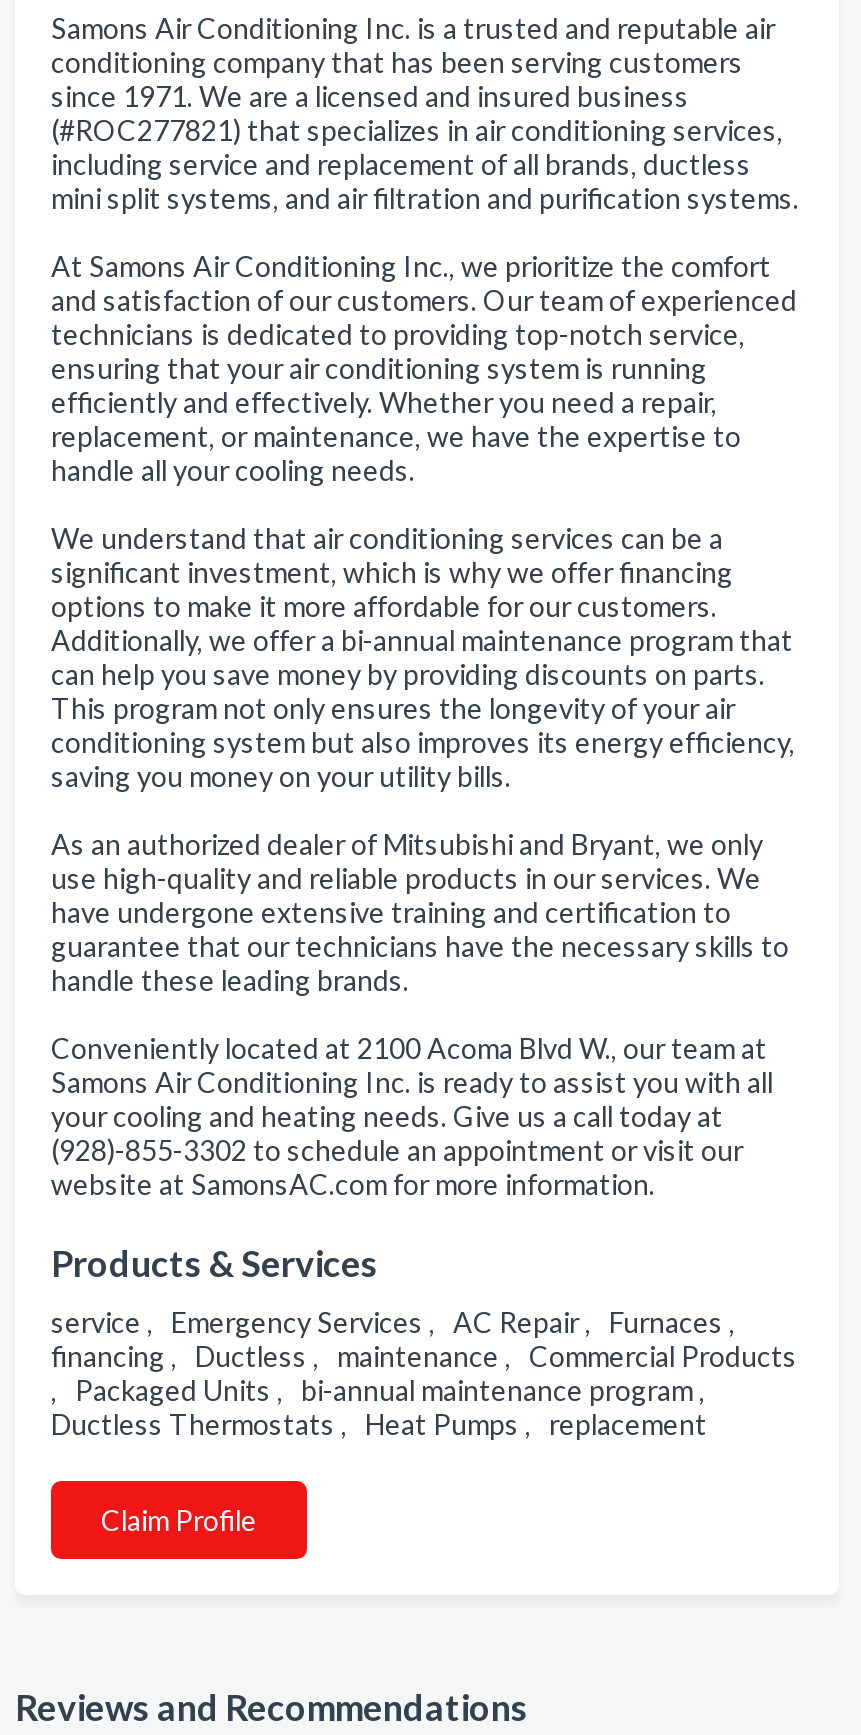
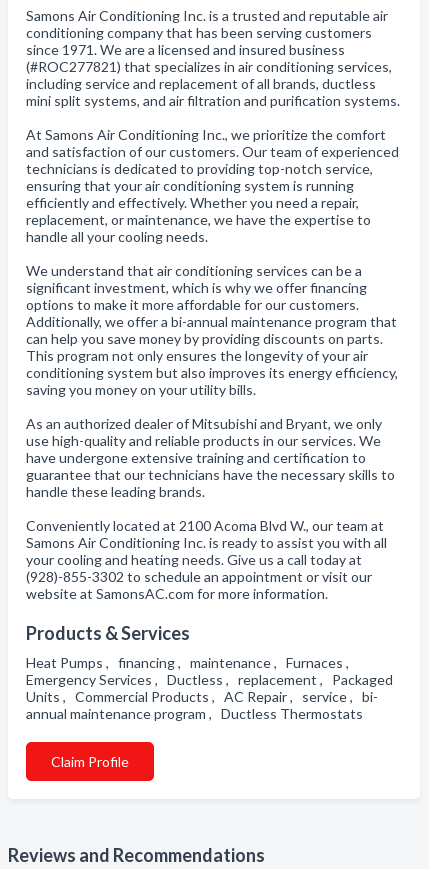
- service , Emergency Services , AC Repair , Furnaces ,
- financing , Ductless , maintenance , Commercial Products
- , Packaged Units , bi-annual maintenance program ,
- Ductless Thermostats , Heat Pumps , replacement
+ Heat Pumps , financing , maintenance , Furnaces ,
+ Emergency Services , Ductless , replacement , Packaged
+ Units , Commercial Products , AC Repair , service , bi-
+ annual maintenance program , Ductless Thermostats
